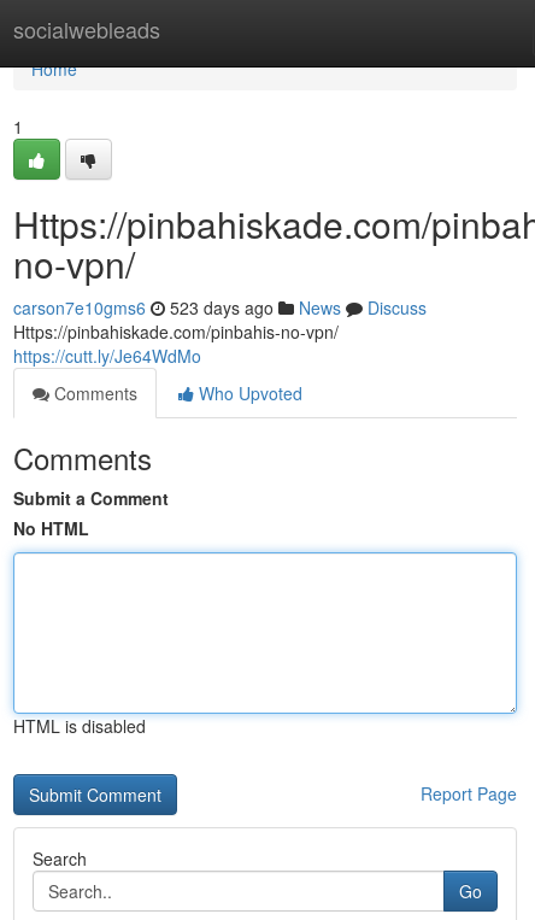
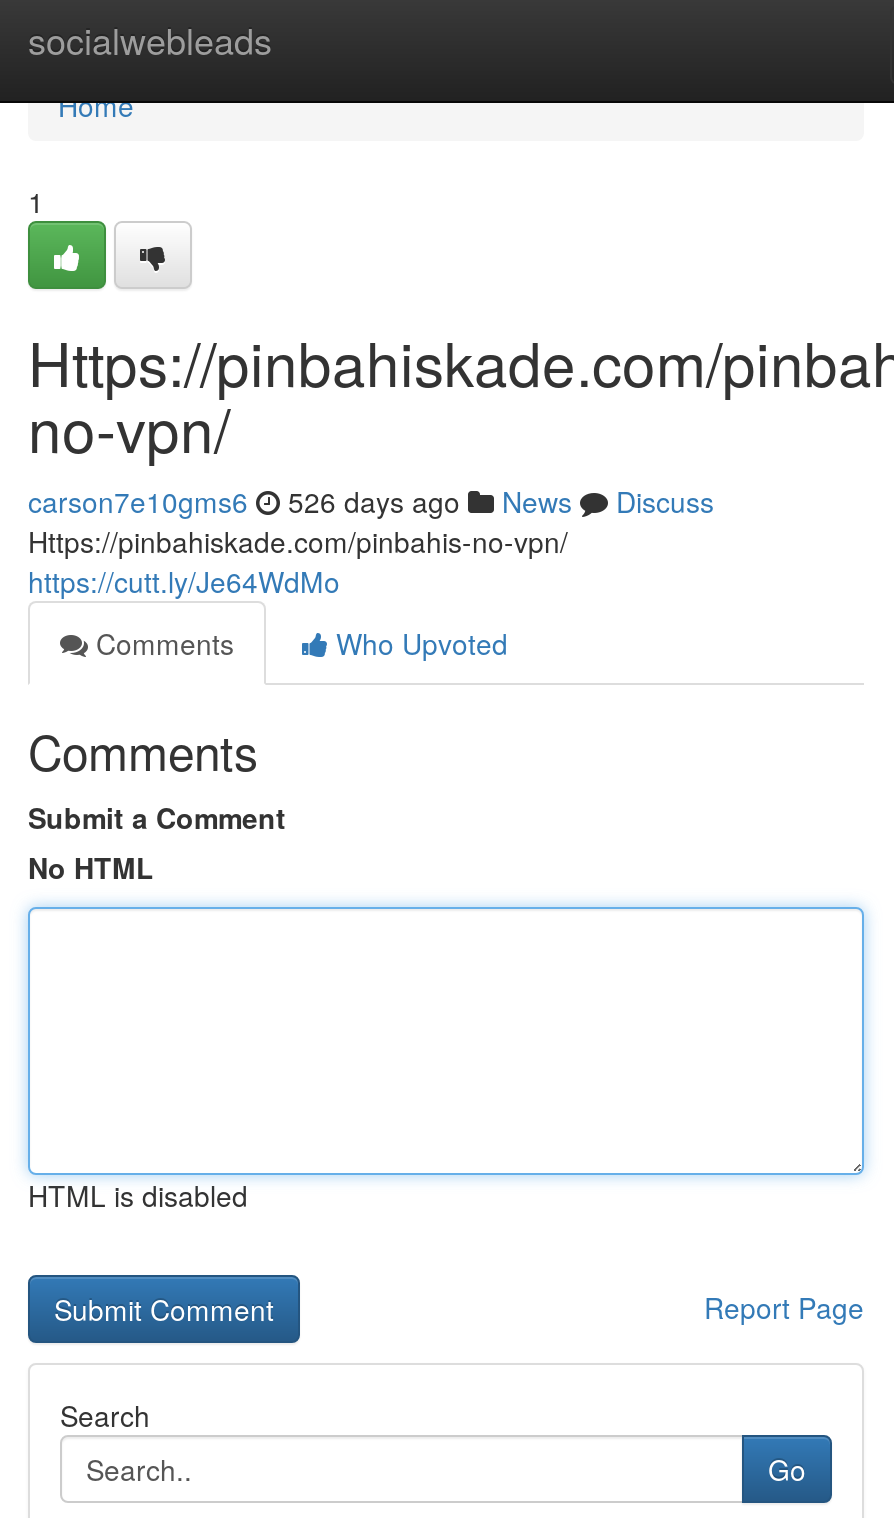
- carson7e10gms6 523 days ago News Discuss
+ carson7e10gms6 526 days ago News Discuss
